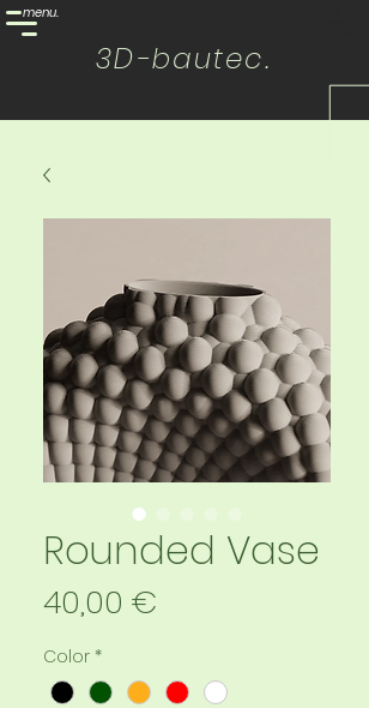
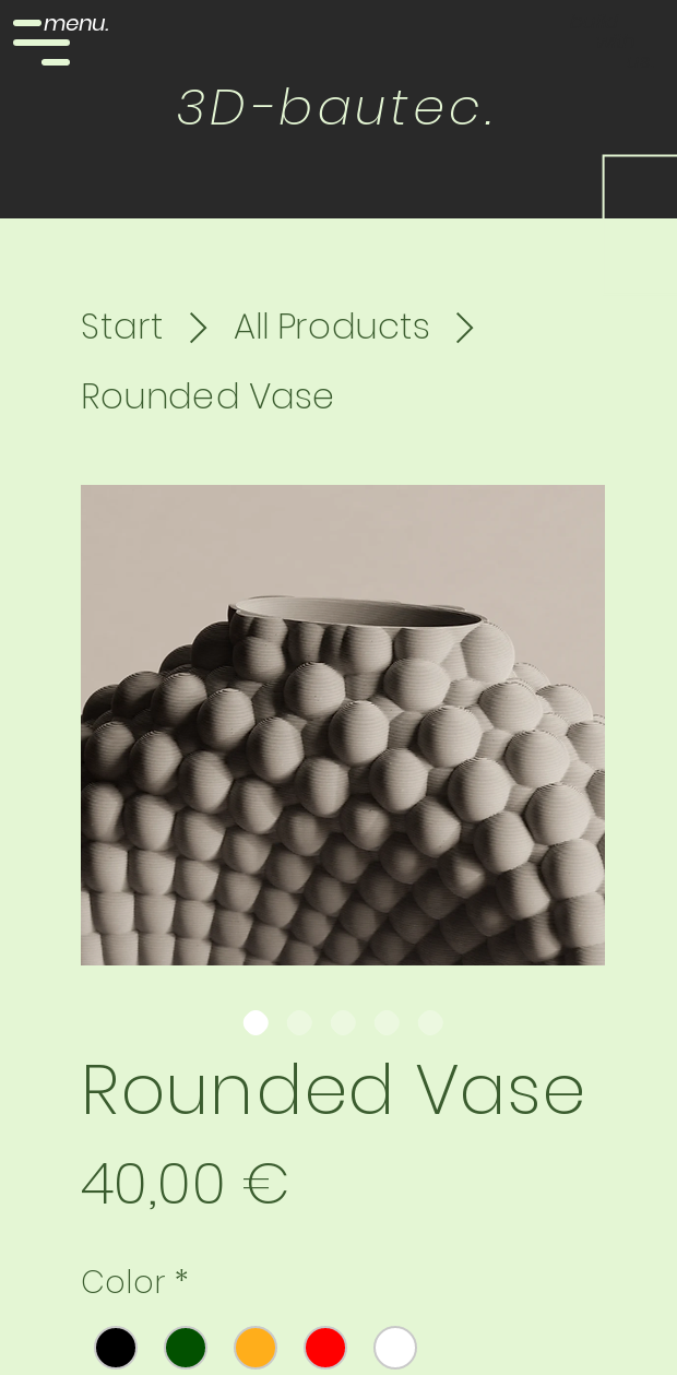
+ Start
+ All Products
+ Rounded Vase
